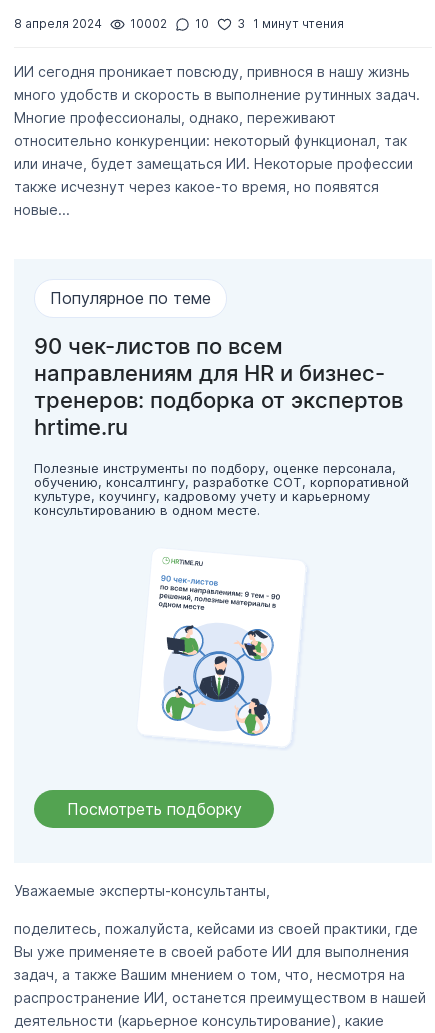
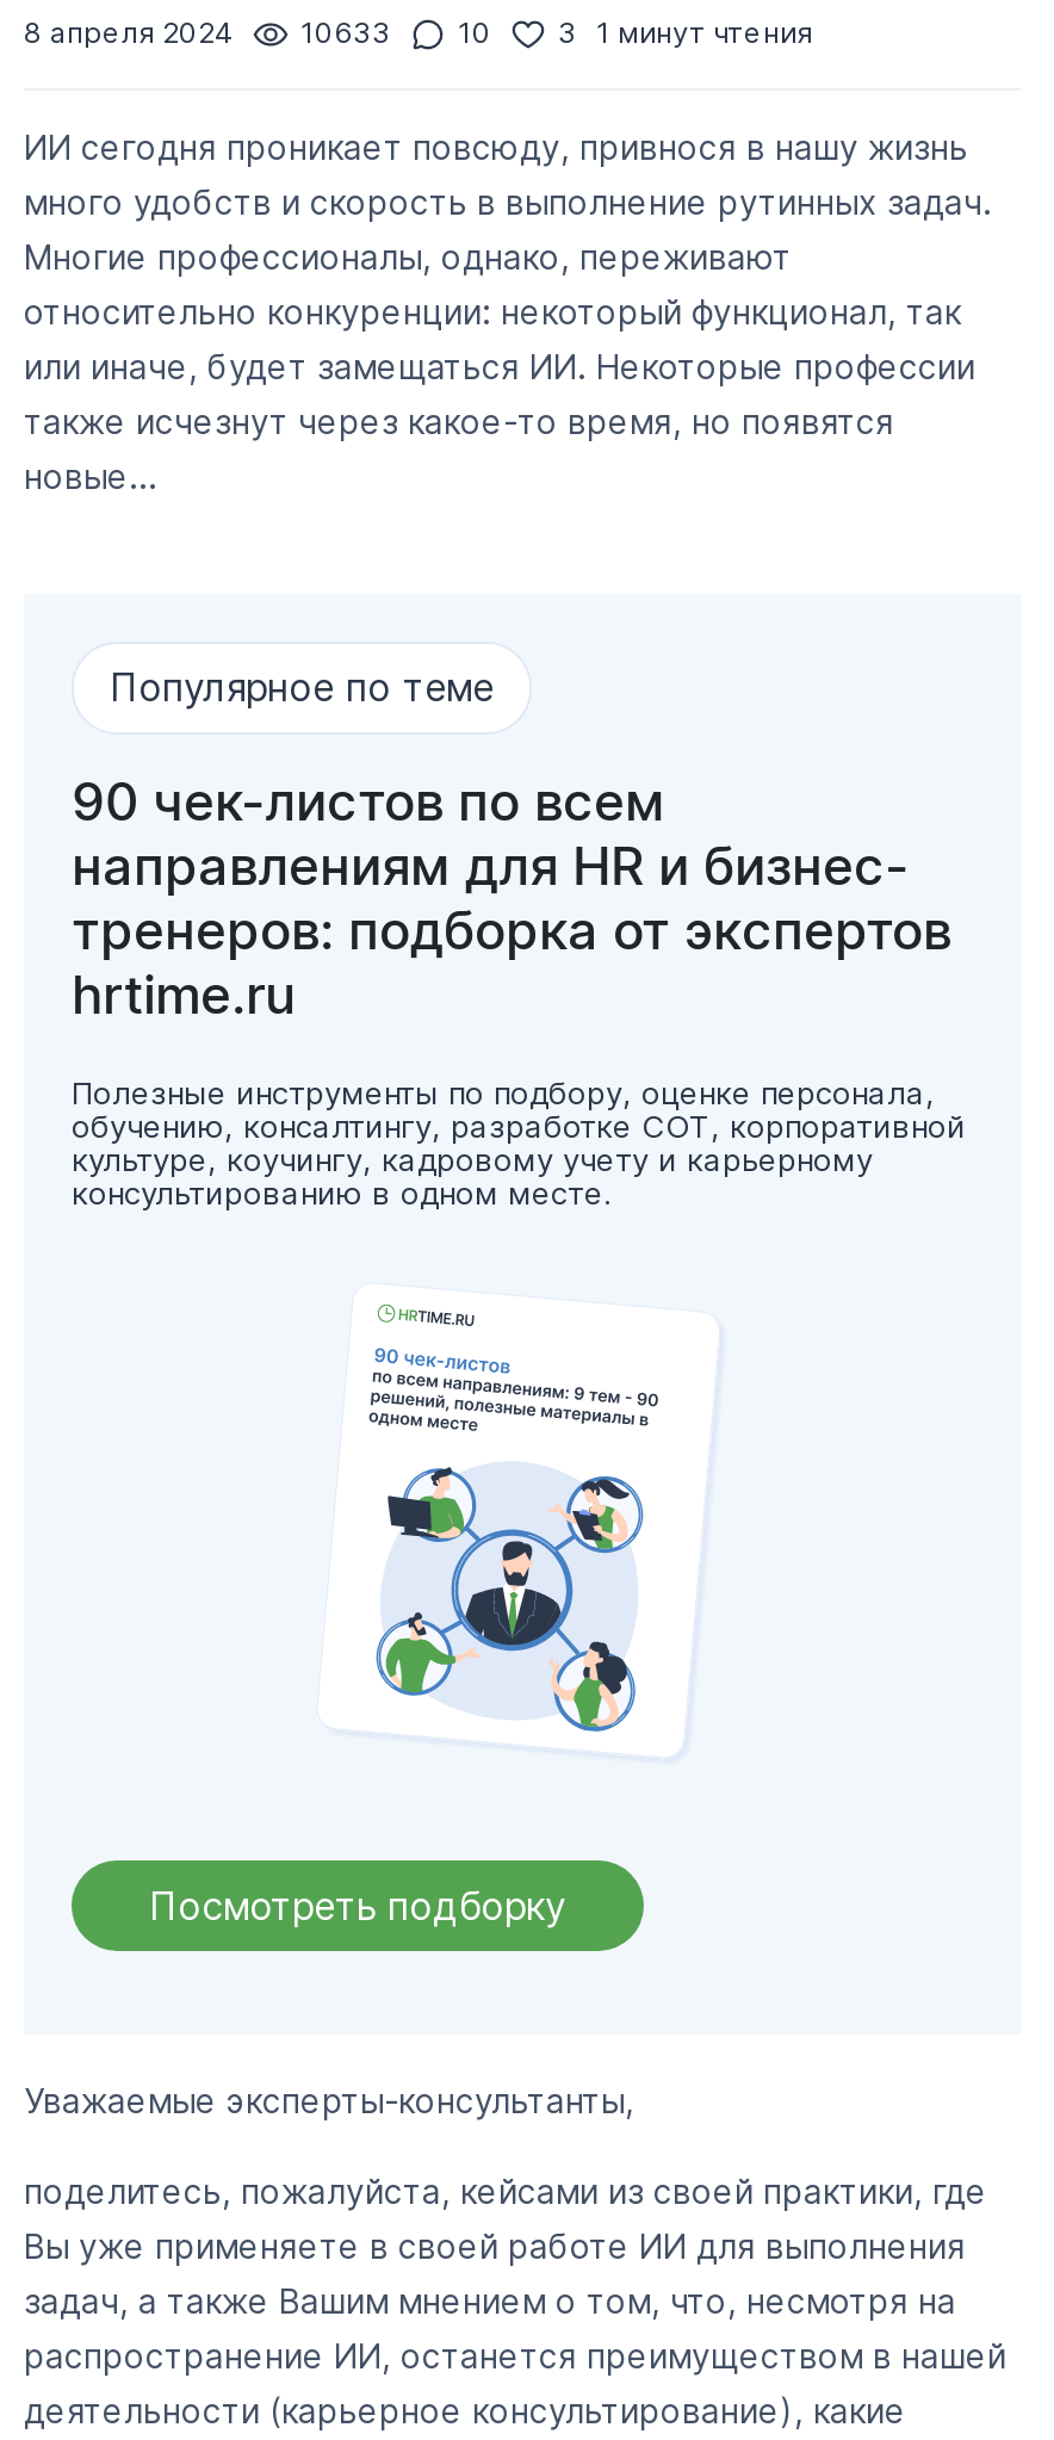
- 8 апреля 2024 10002 10 3 1 минут чтения
+ 8 апреля 2024 10633 10 3 1 минут чтения
